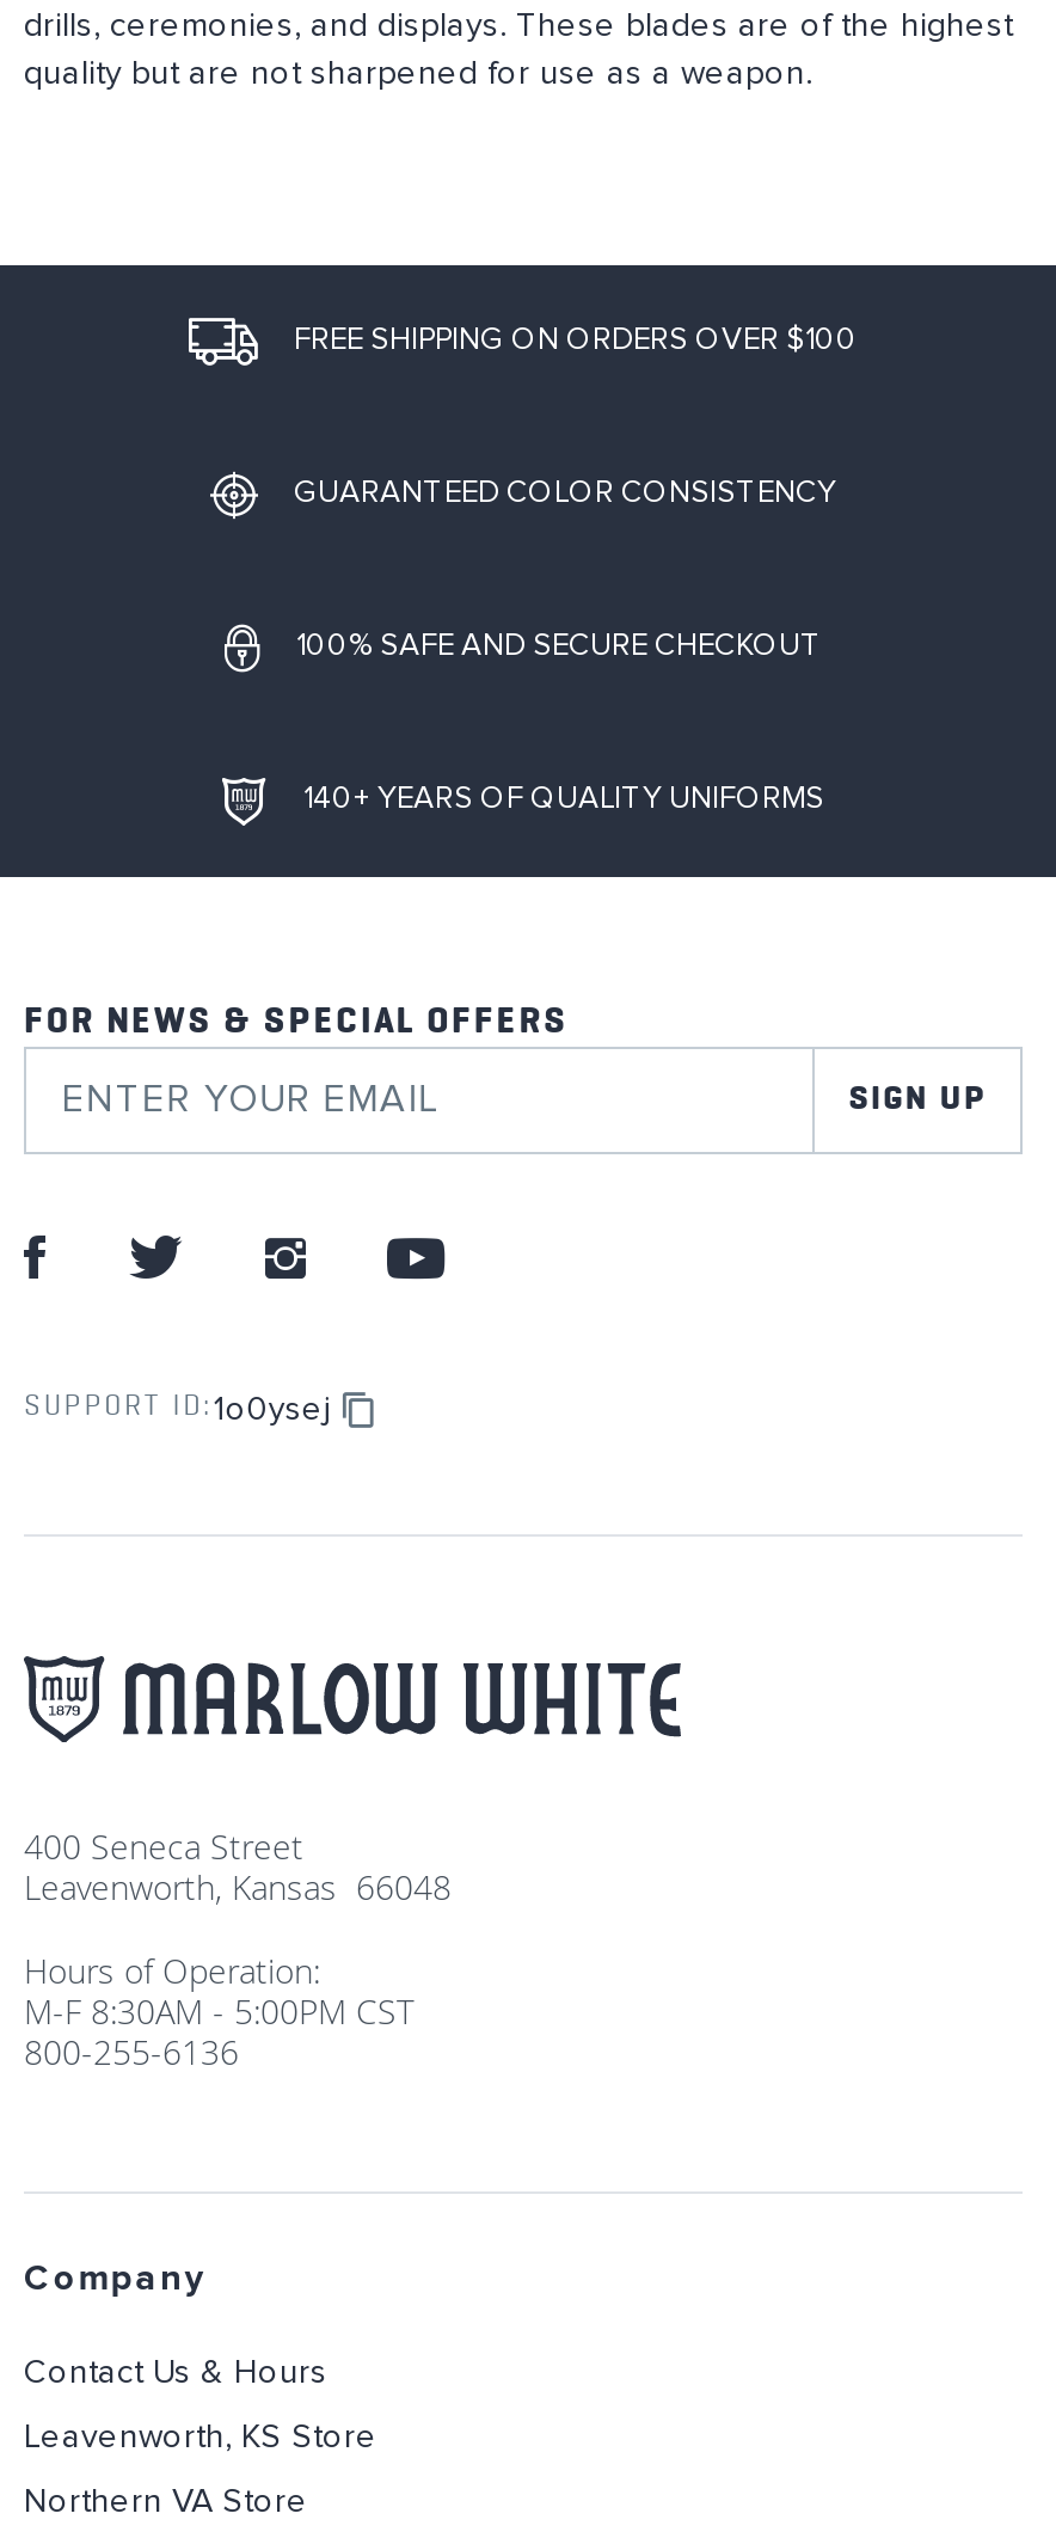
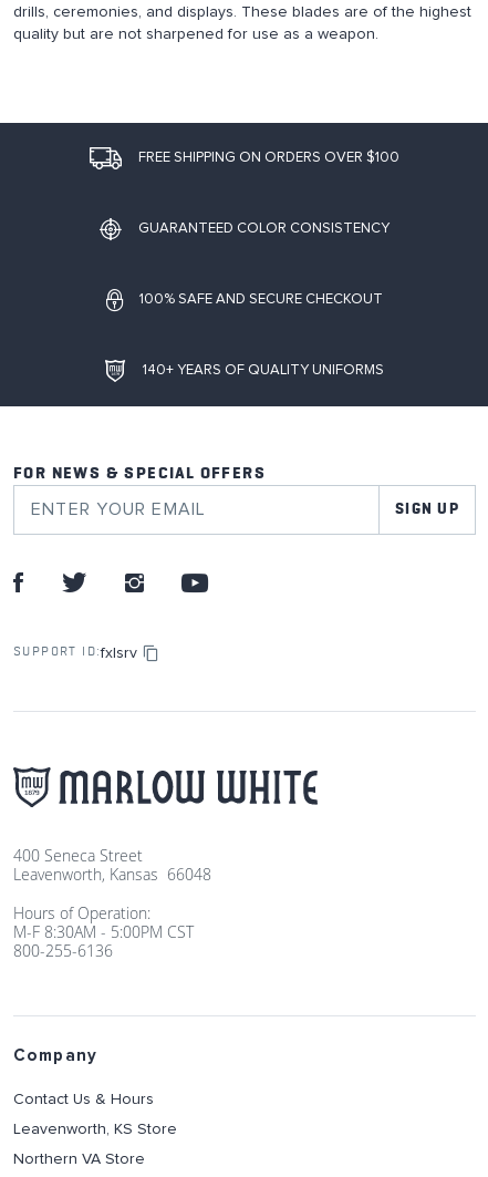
- SUPPORT ID: 1o0ysej
+ SUPPORT ID: fxlsrv
